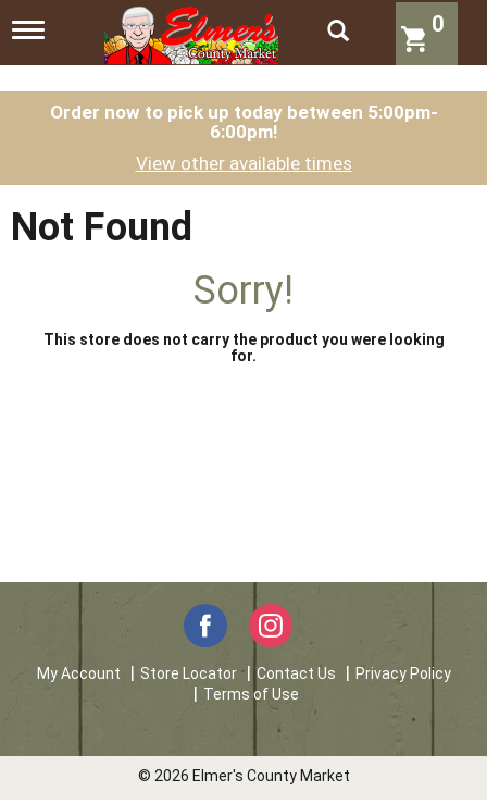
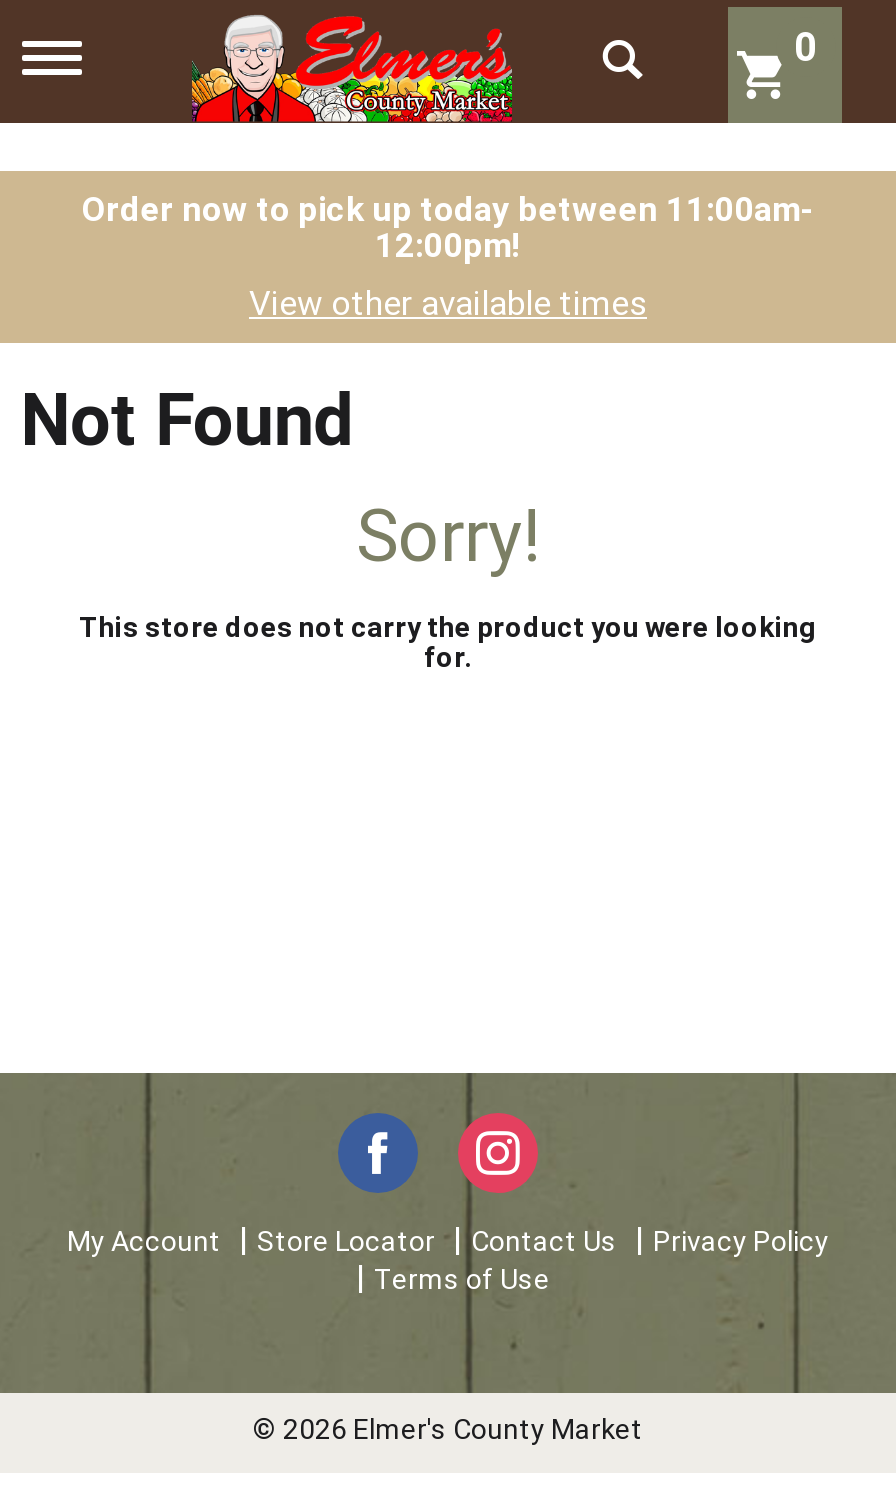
- Order now to pick up today between 5:00pm-
- 6:00pm!
+ Order now to pick up today between 11:00am-
+ 12:00pm!
